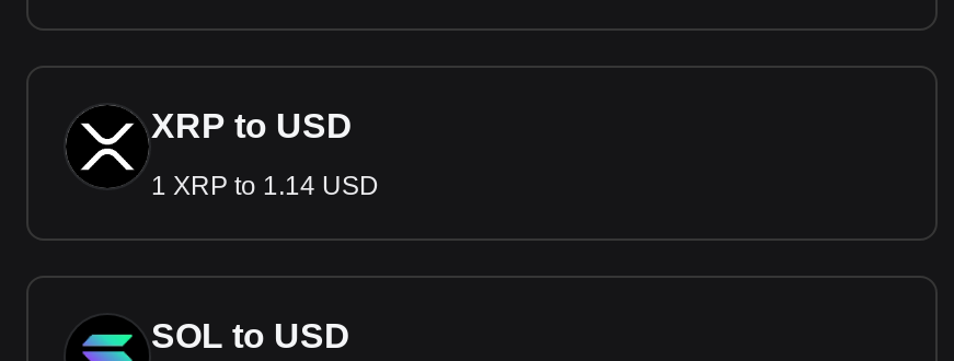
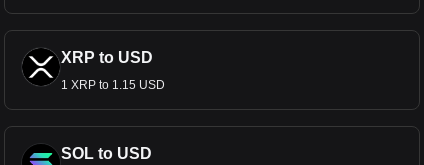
- 1 XRP to 1.14 USD
+ 1 XRP to 1.15 USD
